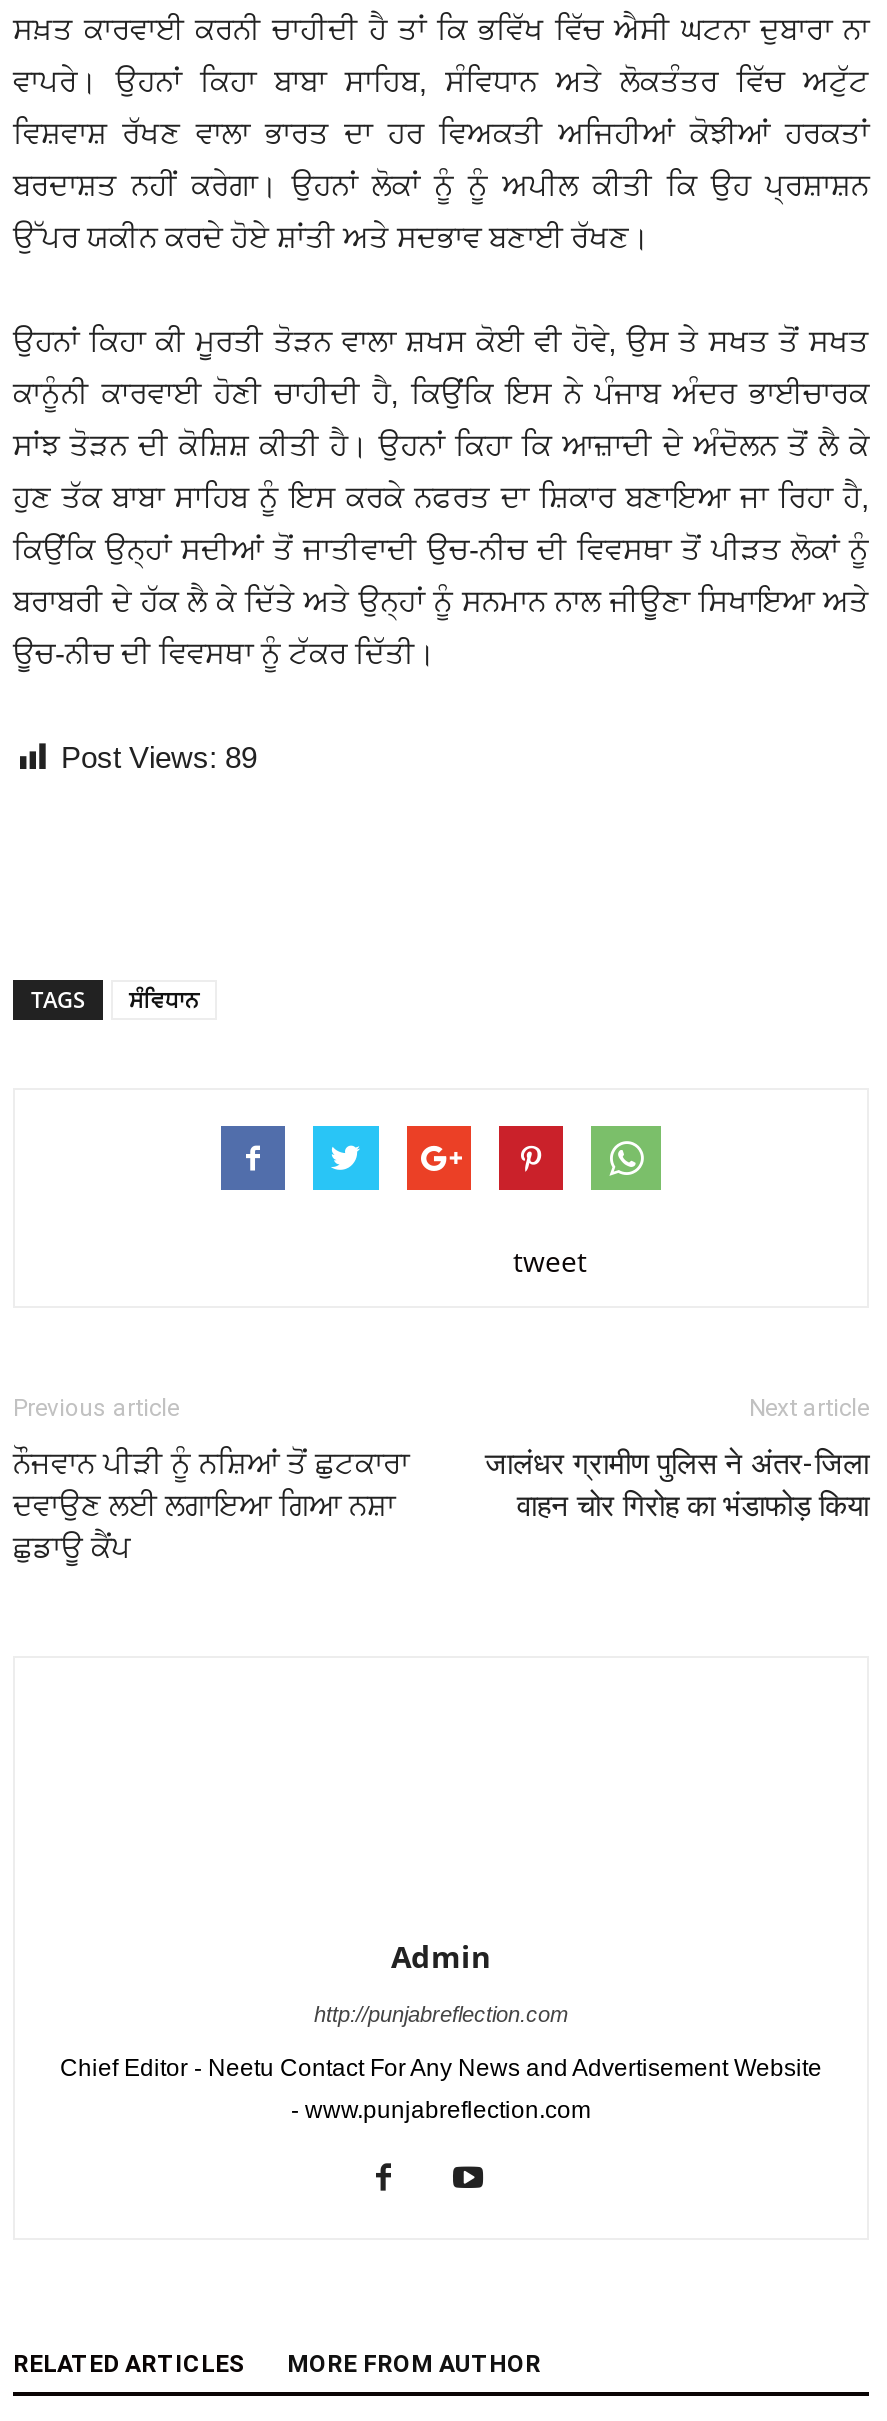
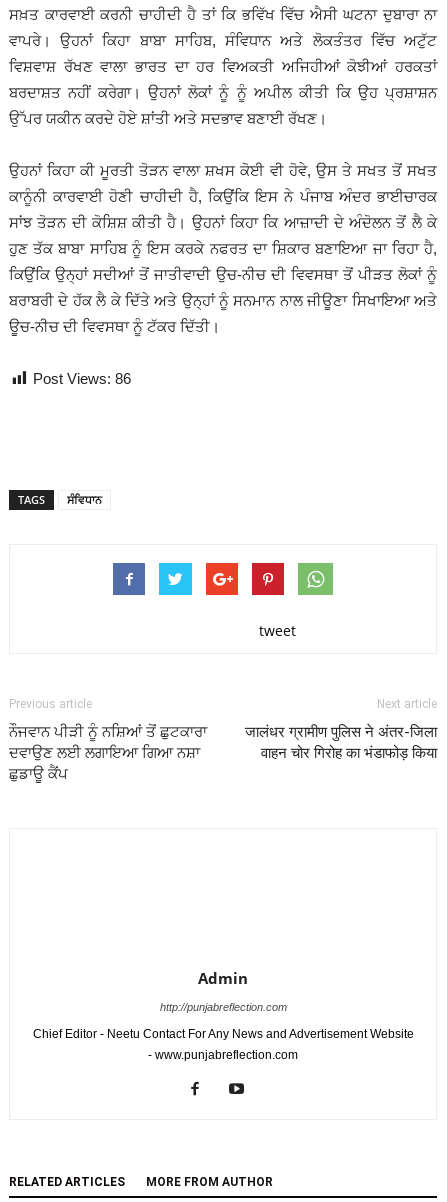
- Post Views: 89
+ Post Views: 86
